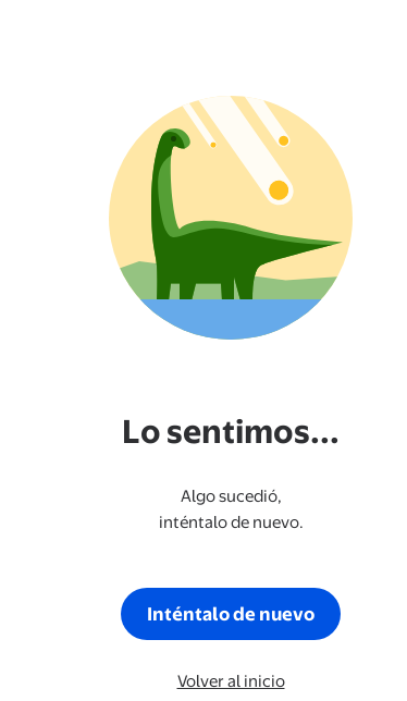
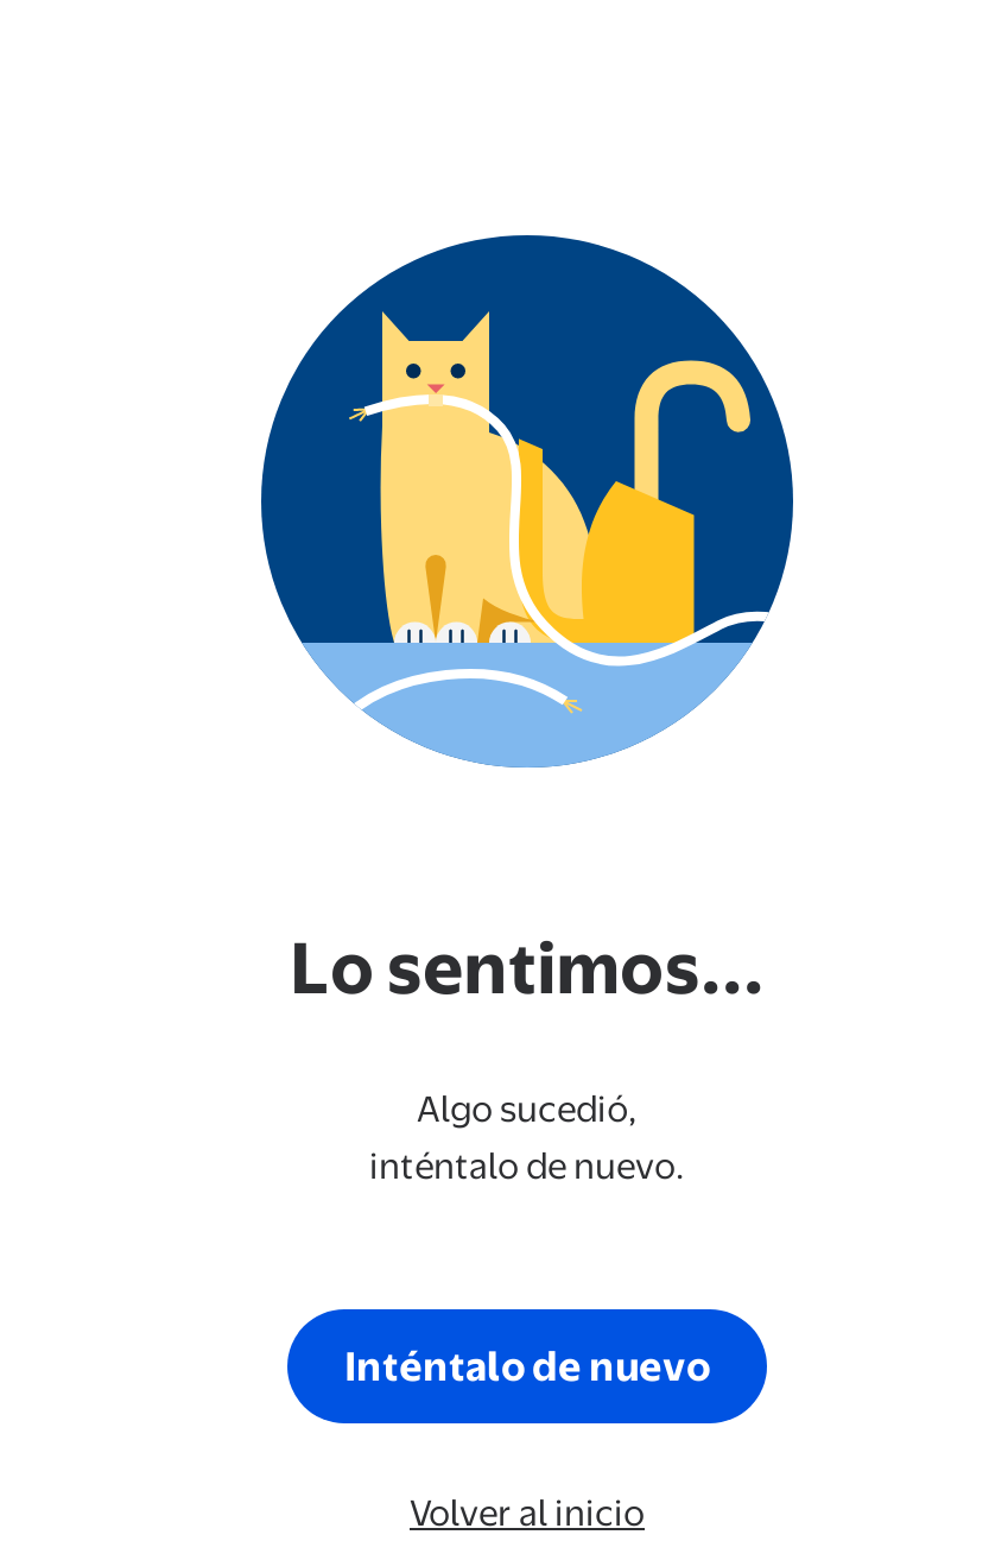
- [image]
+ [image]
